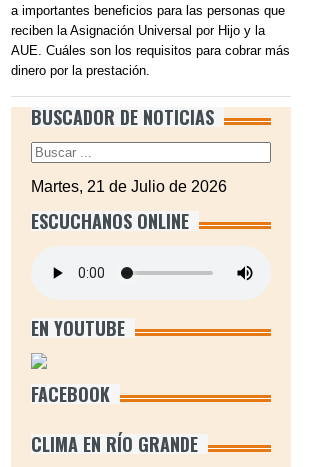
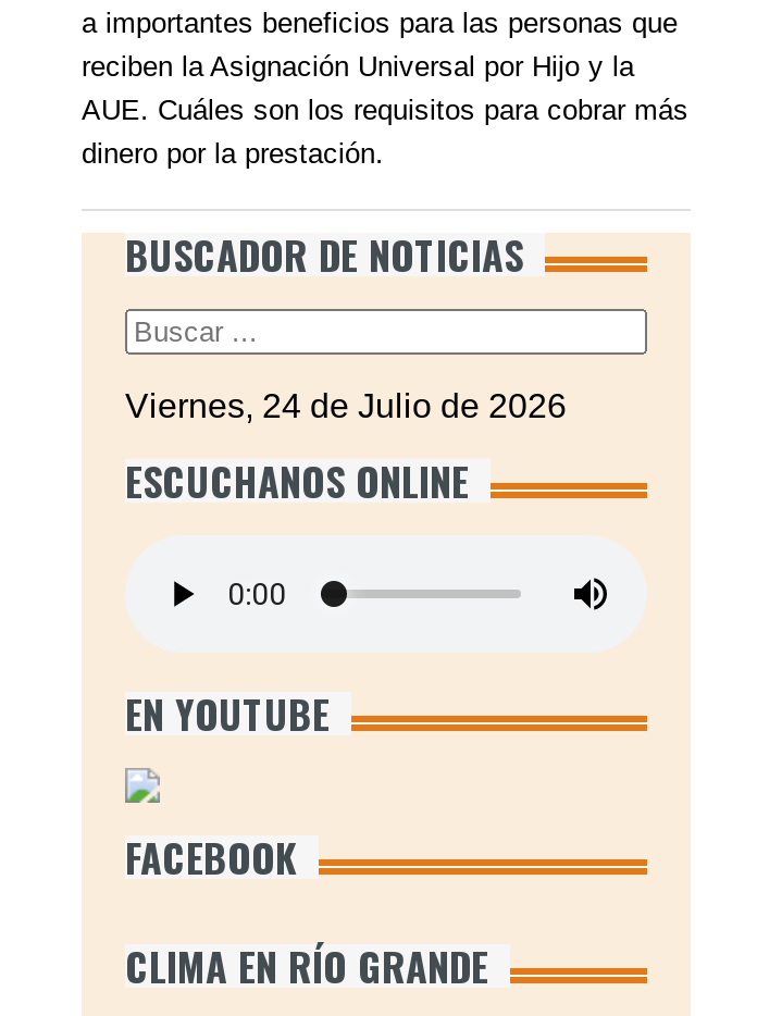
- Martes, 21 de Julio de 2026
+ Viernes, 24 de Julio de 2026
